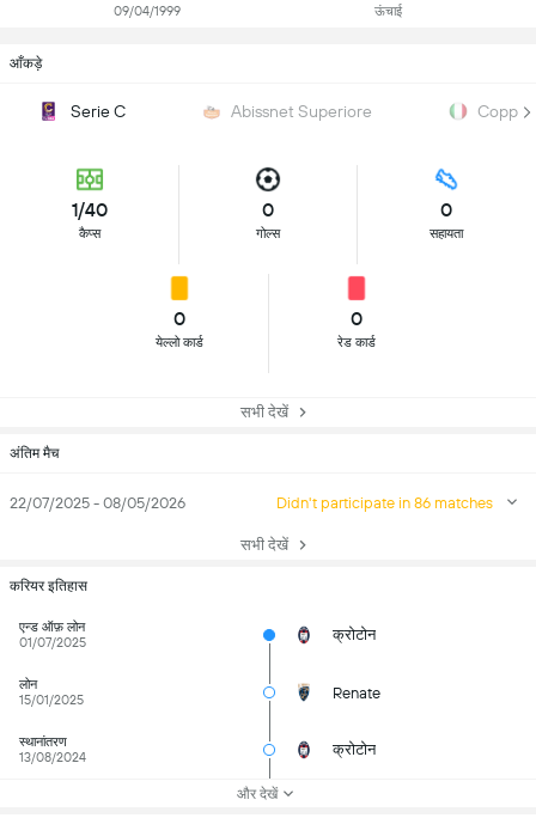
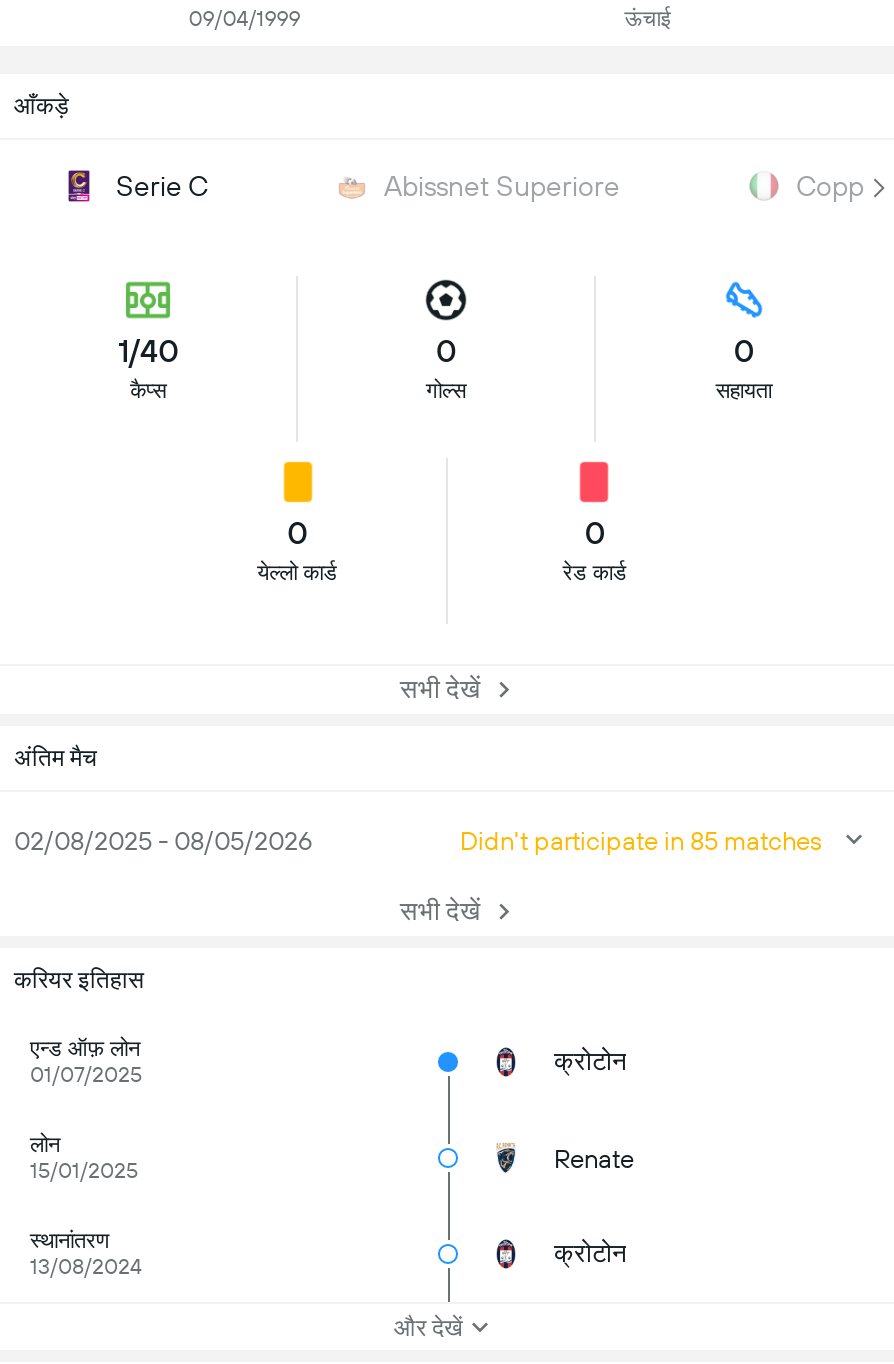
- 22/07/2025 - 08/05/2026
+ 02/08/2025 - 08/05/2026

- Didn't participate in 86 matches
+ Didn't participate in 85 matches
